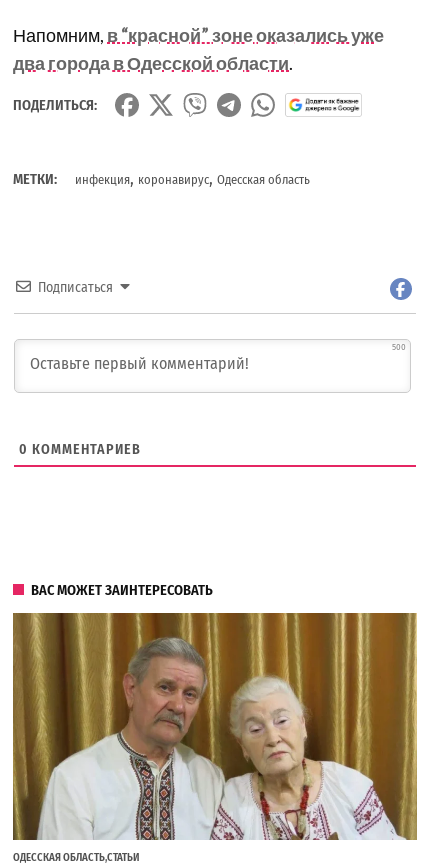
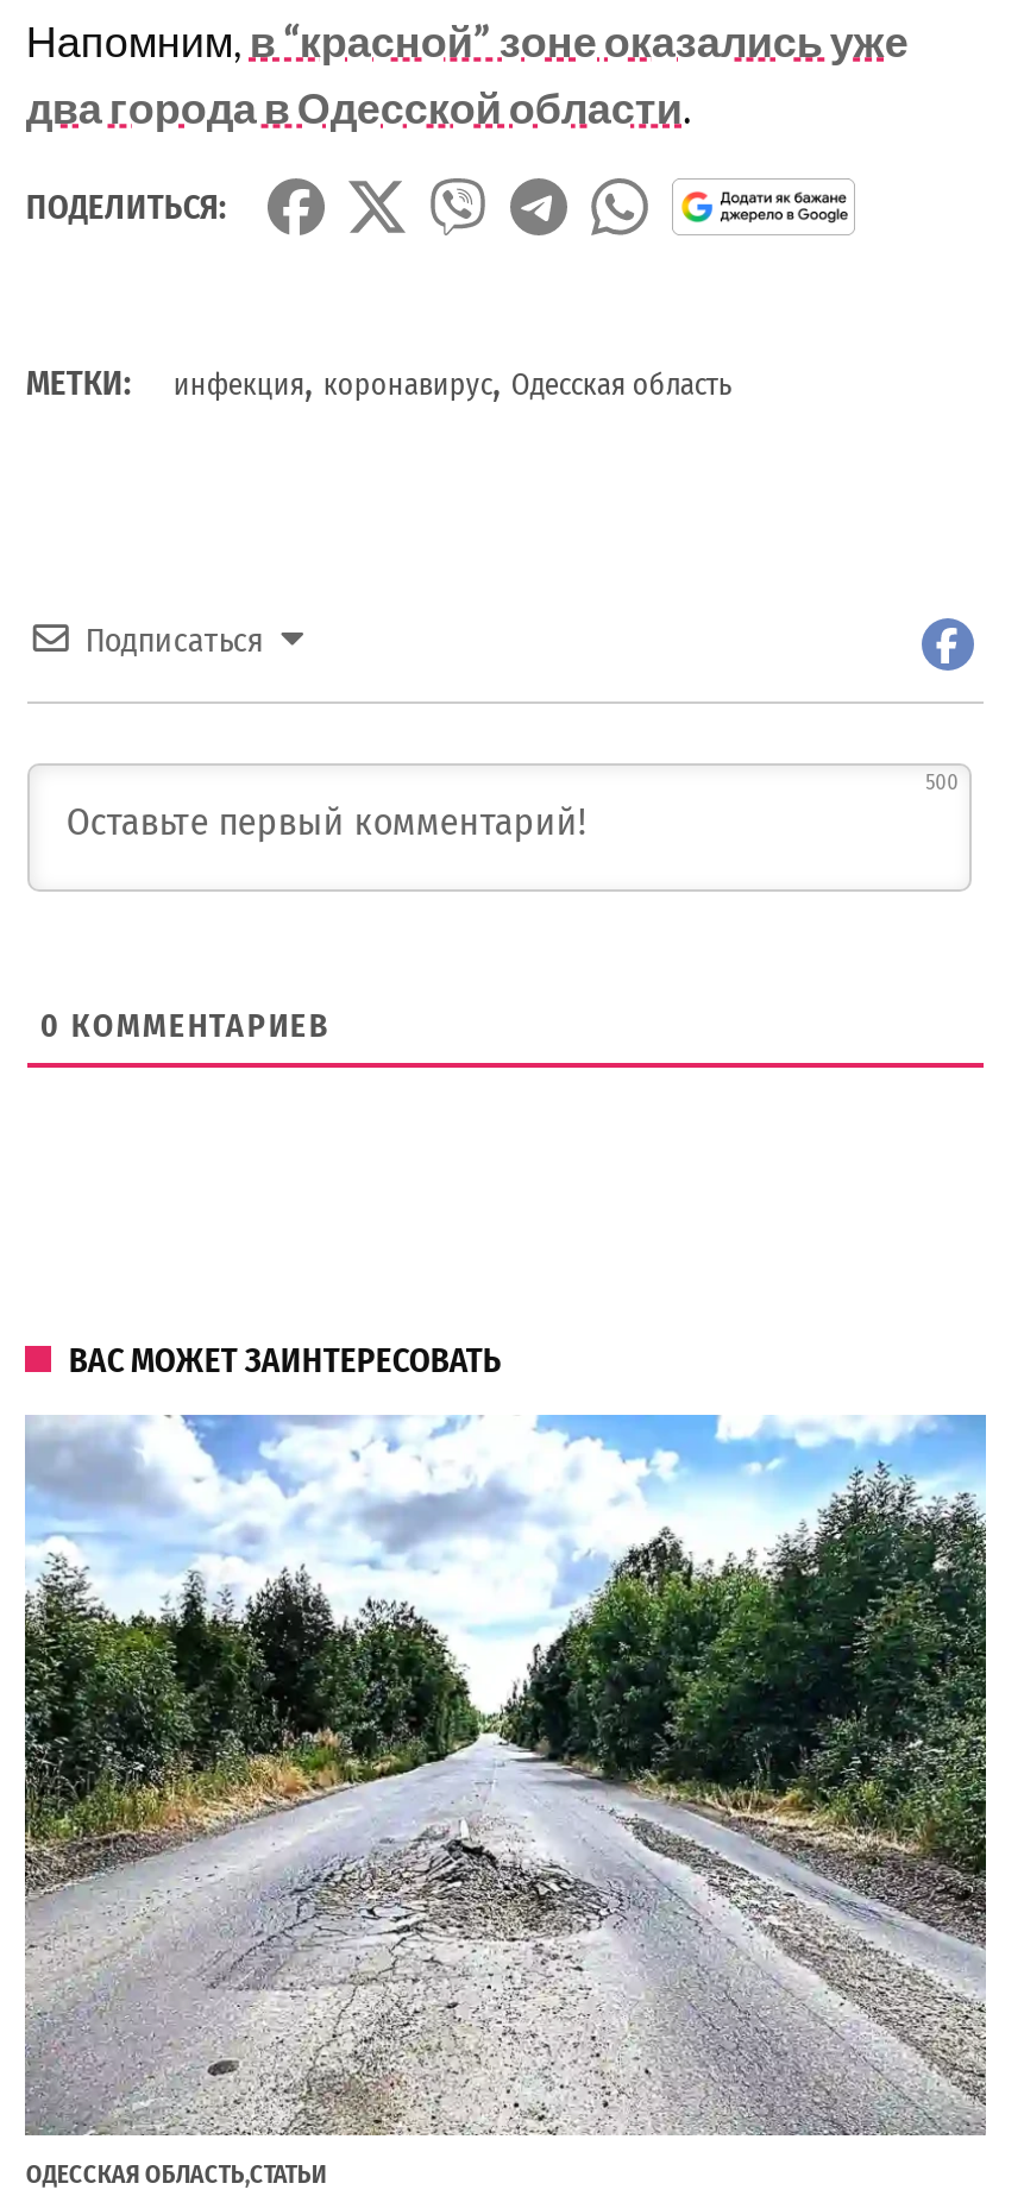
- [image]
+ [image]
